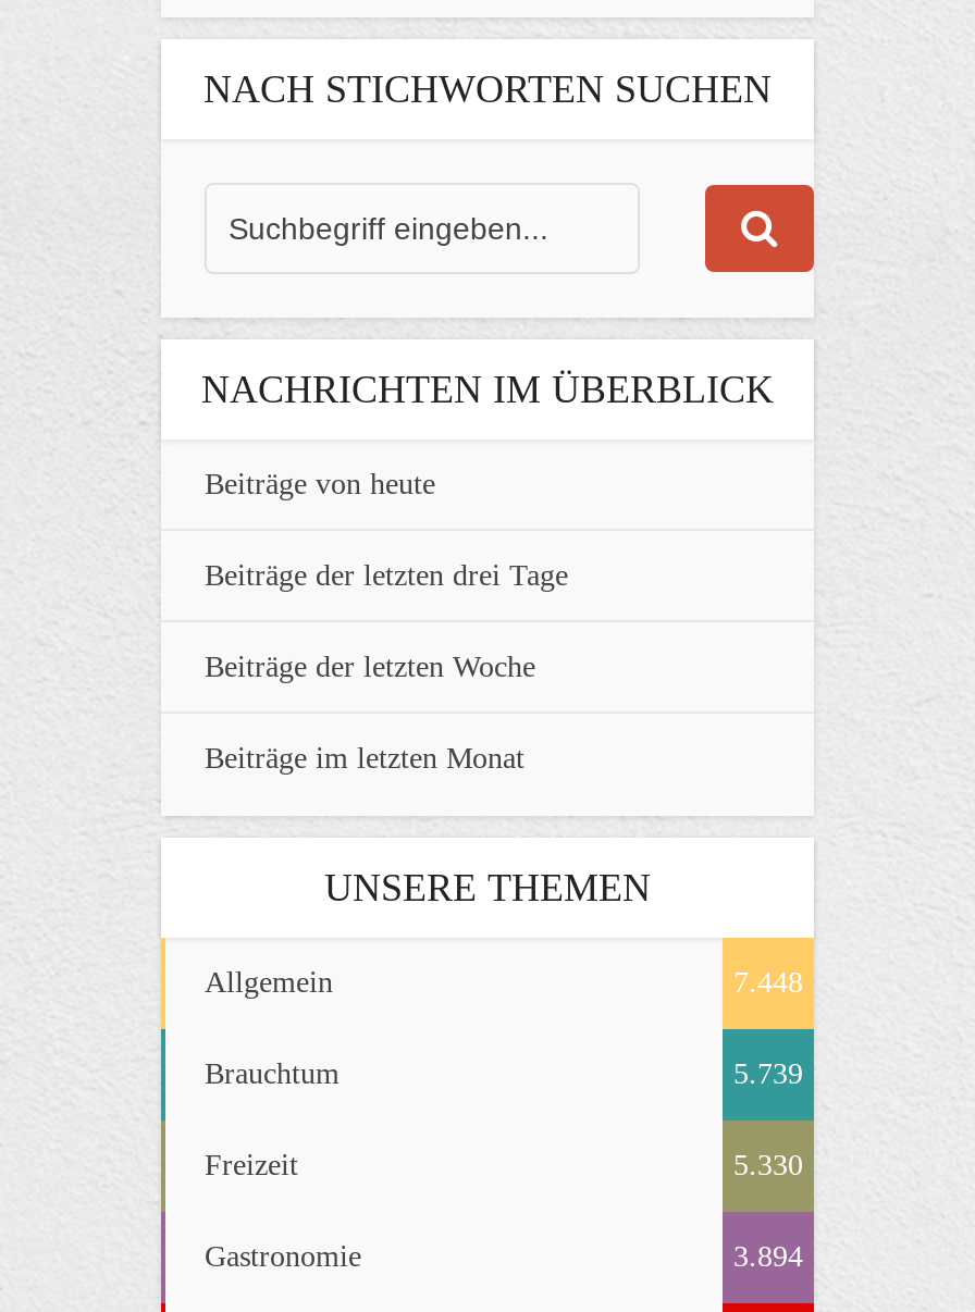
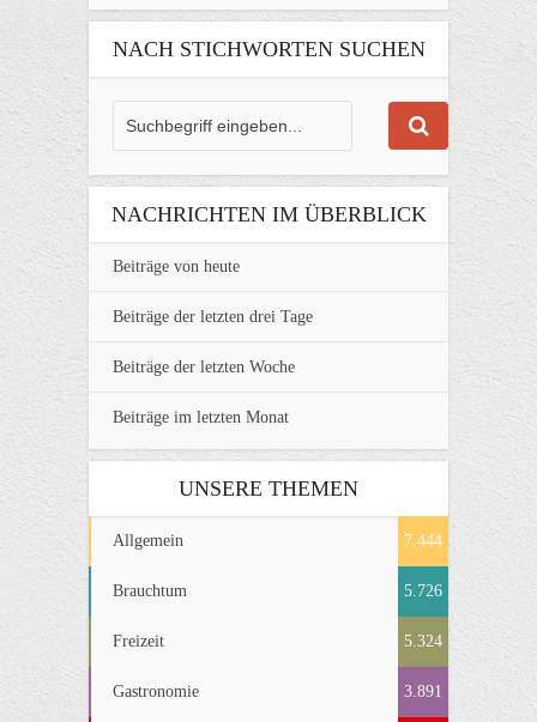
- 7.448
+ 7.444

- 5.739
+ 5.726

- 5.330
+ 5.324

- 3.894
+ 3.891
